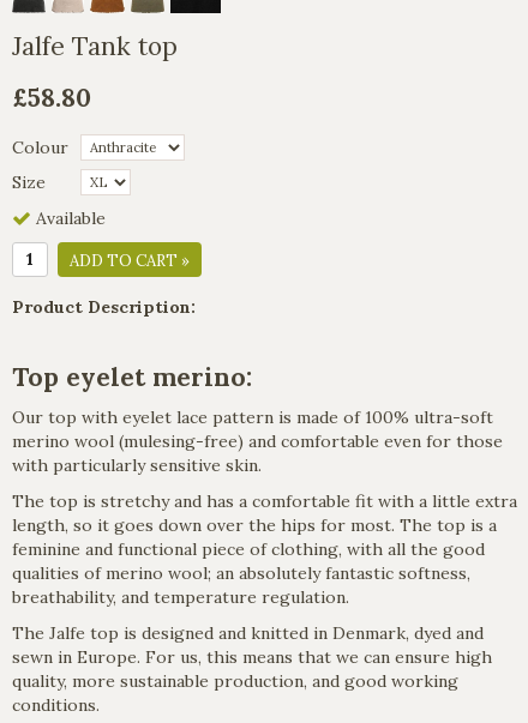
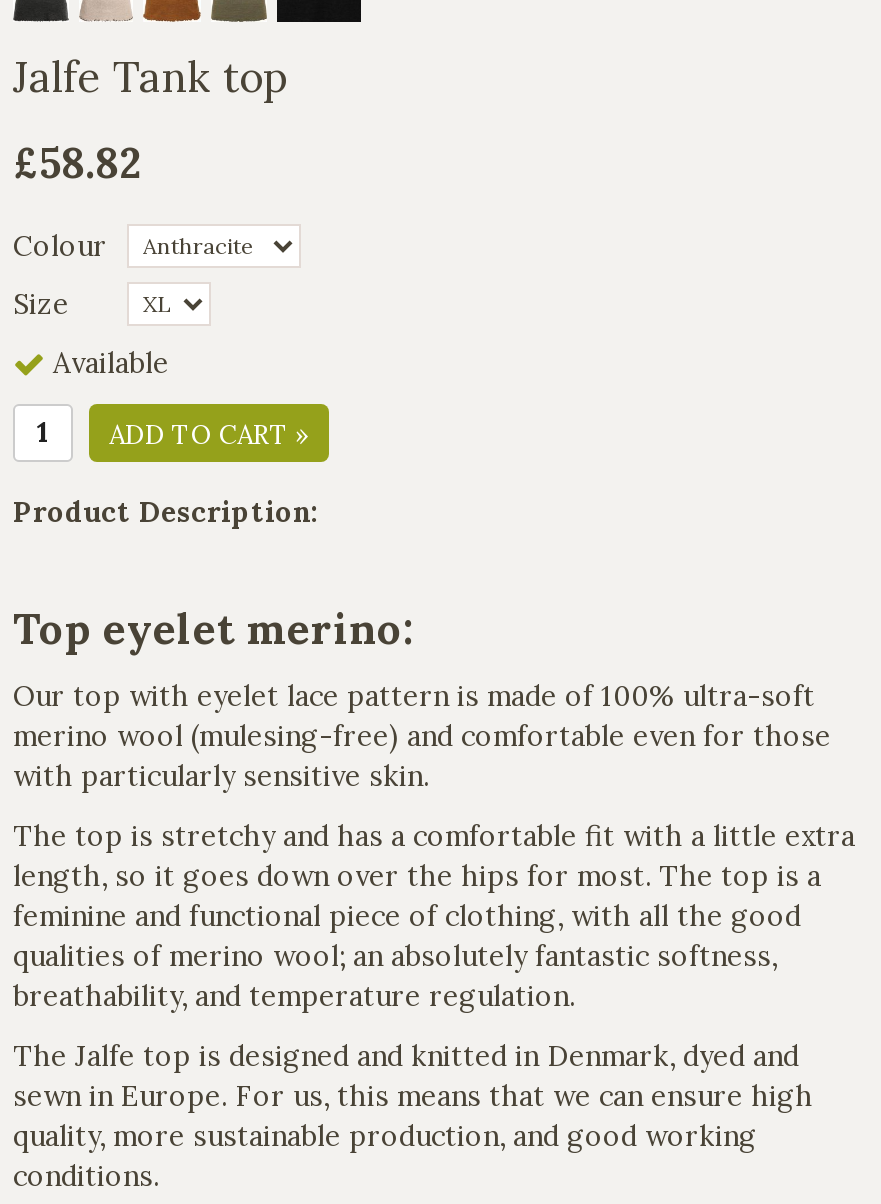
- £58.80
+ £58.82
